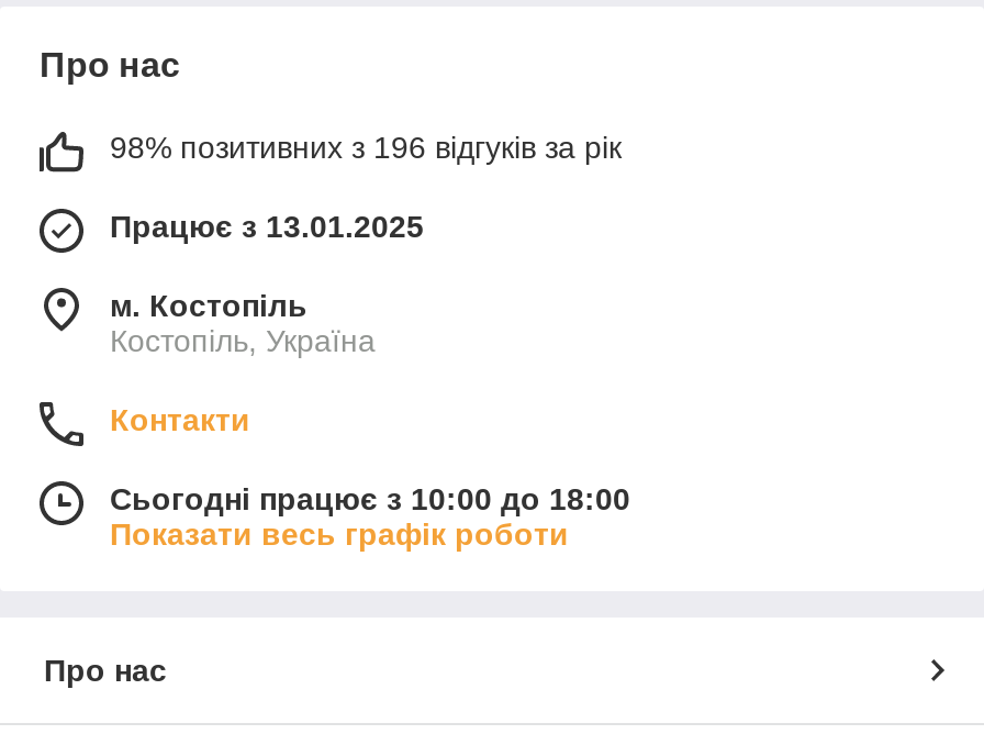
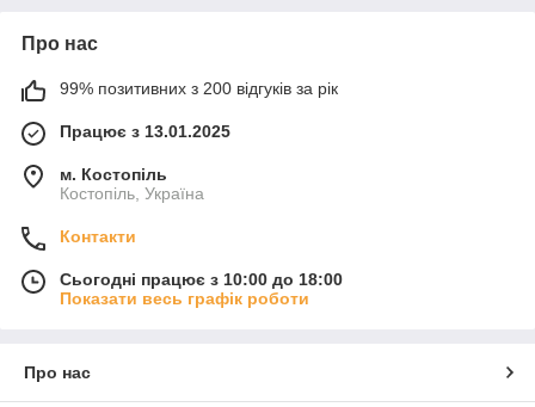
- 98% позитивних з 196 відгуків за рік
+ 99% позитивних з 200 відгуків за рік
